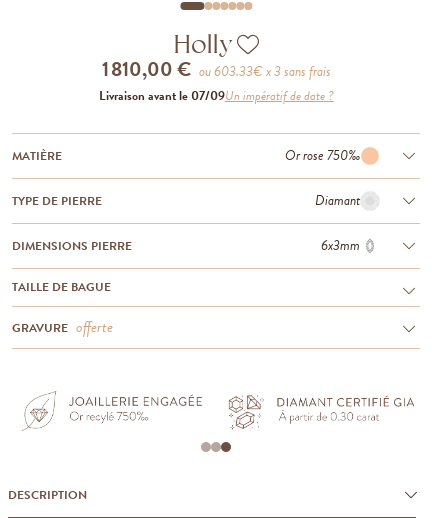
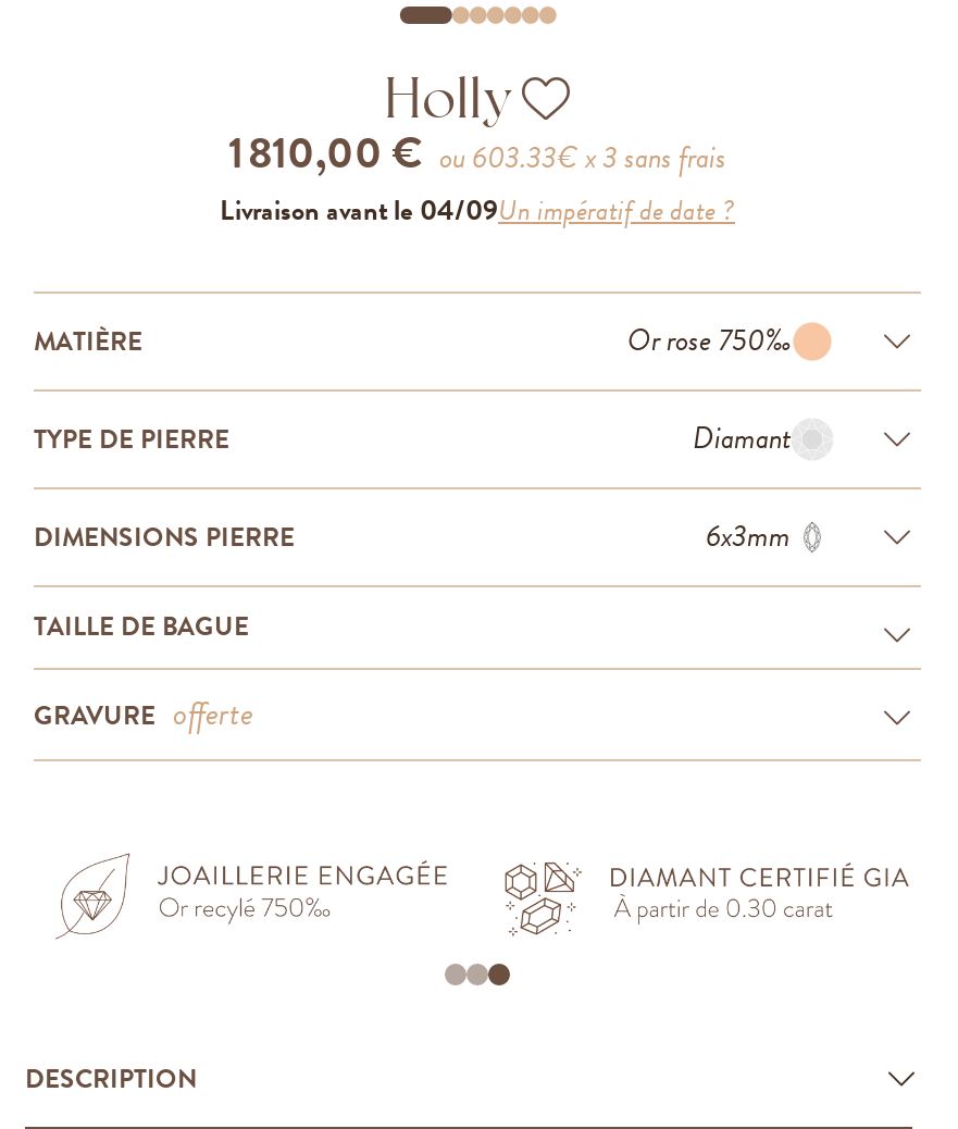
- Livraison avant le 07/09Un impératif de date ?
+ Livraison avant le 04/09Un impératif de date ?
